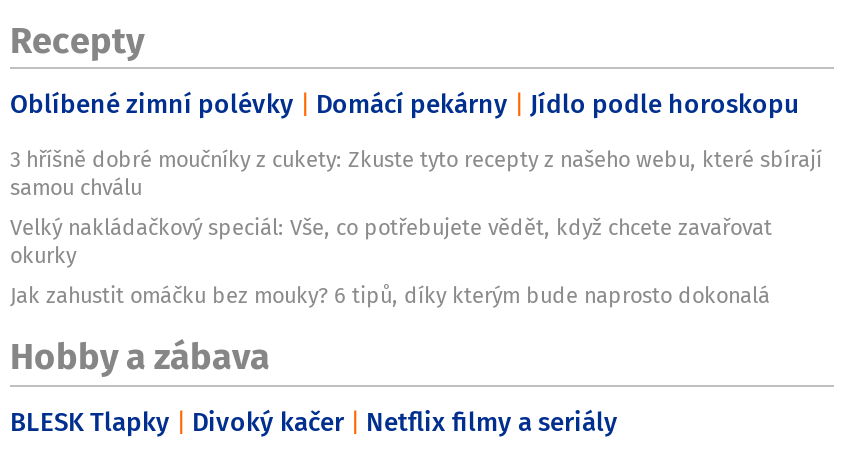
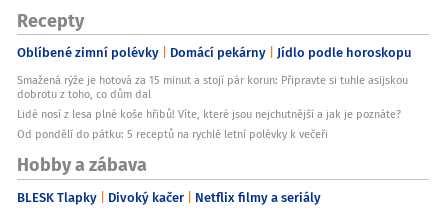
- 3 hříšně dobré moučníky z cukety: Zkuste tyto recepty z našeho webu, které sbírají
- samou chválu
- Velký nakládačkový speciál: Vše, co potřebujete vědět, když chcete zavařovat
- okurky
- Jak zahustit omáčku bez mouky? 6 tipů, díky kterým bude naprosto dokonalá
+ Smažená rýže je hotová za 15 minut a stojí pár korun: Připravte si tuhle asijskou
+ dobrotu z toho, co dům dal
+ Lidé nosí z lesa plné koše hřibů! Víte, které jsou nejchutnější a jak je poznáte?
+ Od pondělí do pátku: 5 receptů na rychlé letní polévky k večeři
